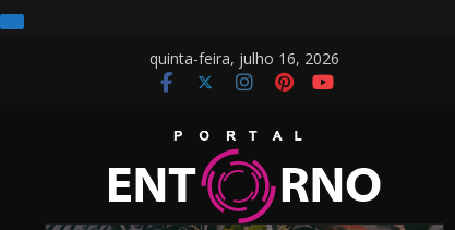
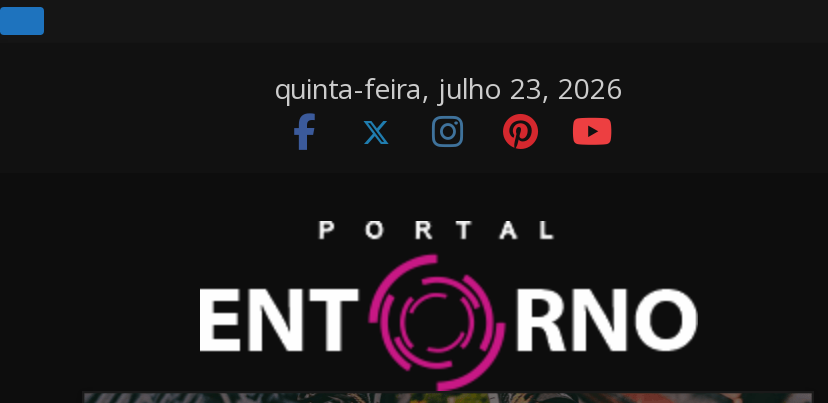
- quinta-feira, julho 16, 2026
+ quinta-feira, julho 23, 2026
